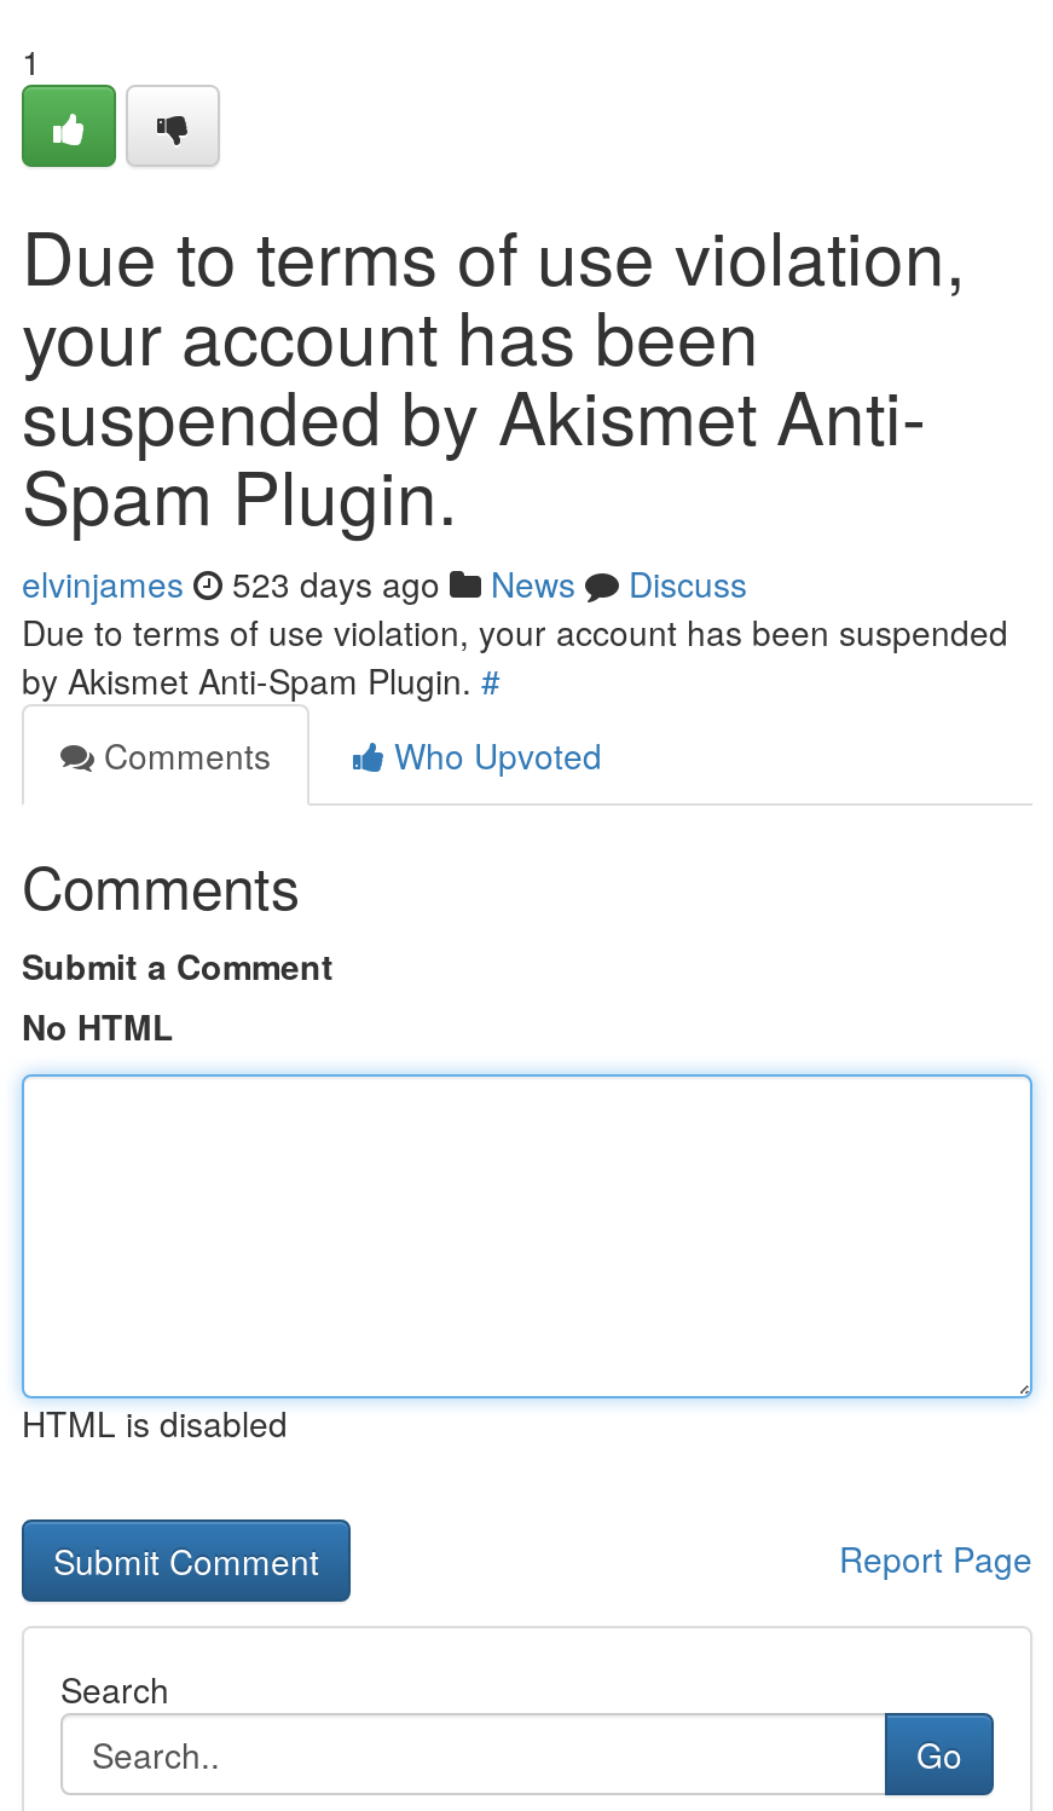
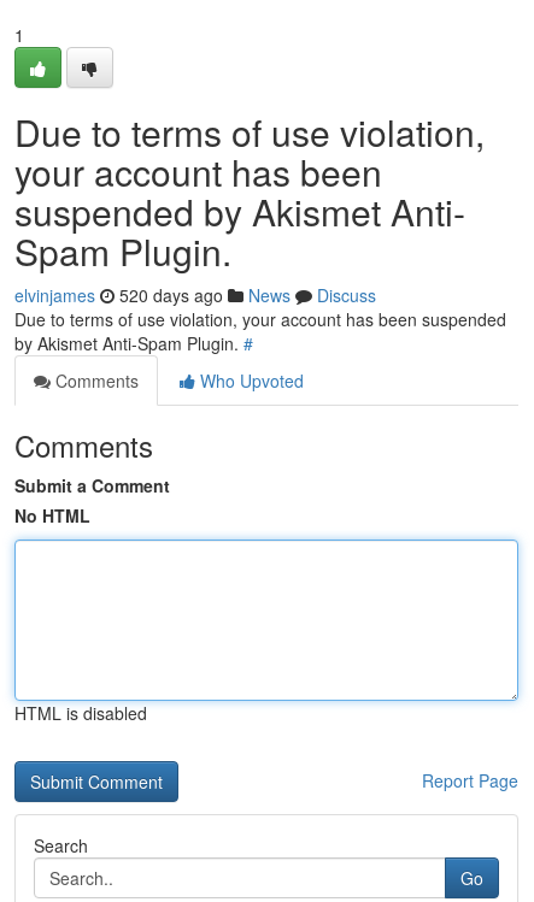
- elvinjames 523 days ago News Discuss
+ elvinjames 520 days ago News Discuss
